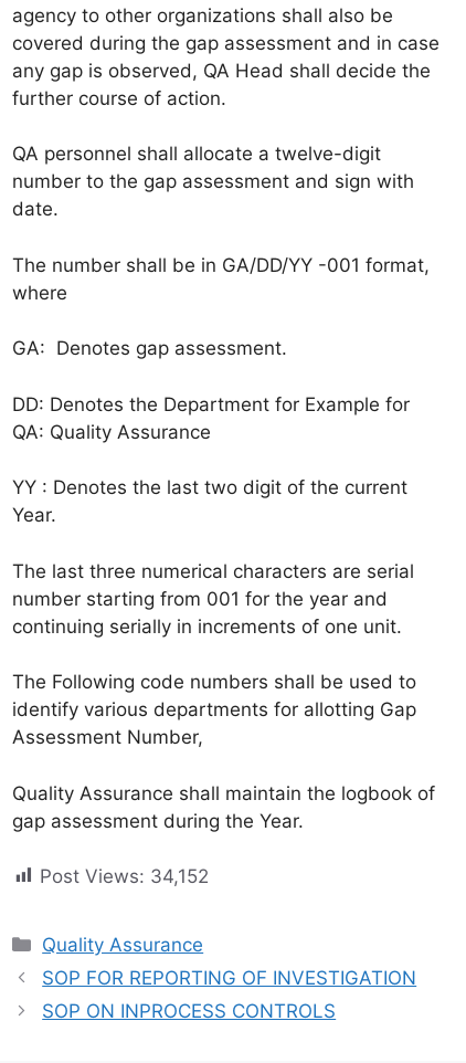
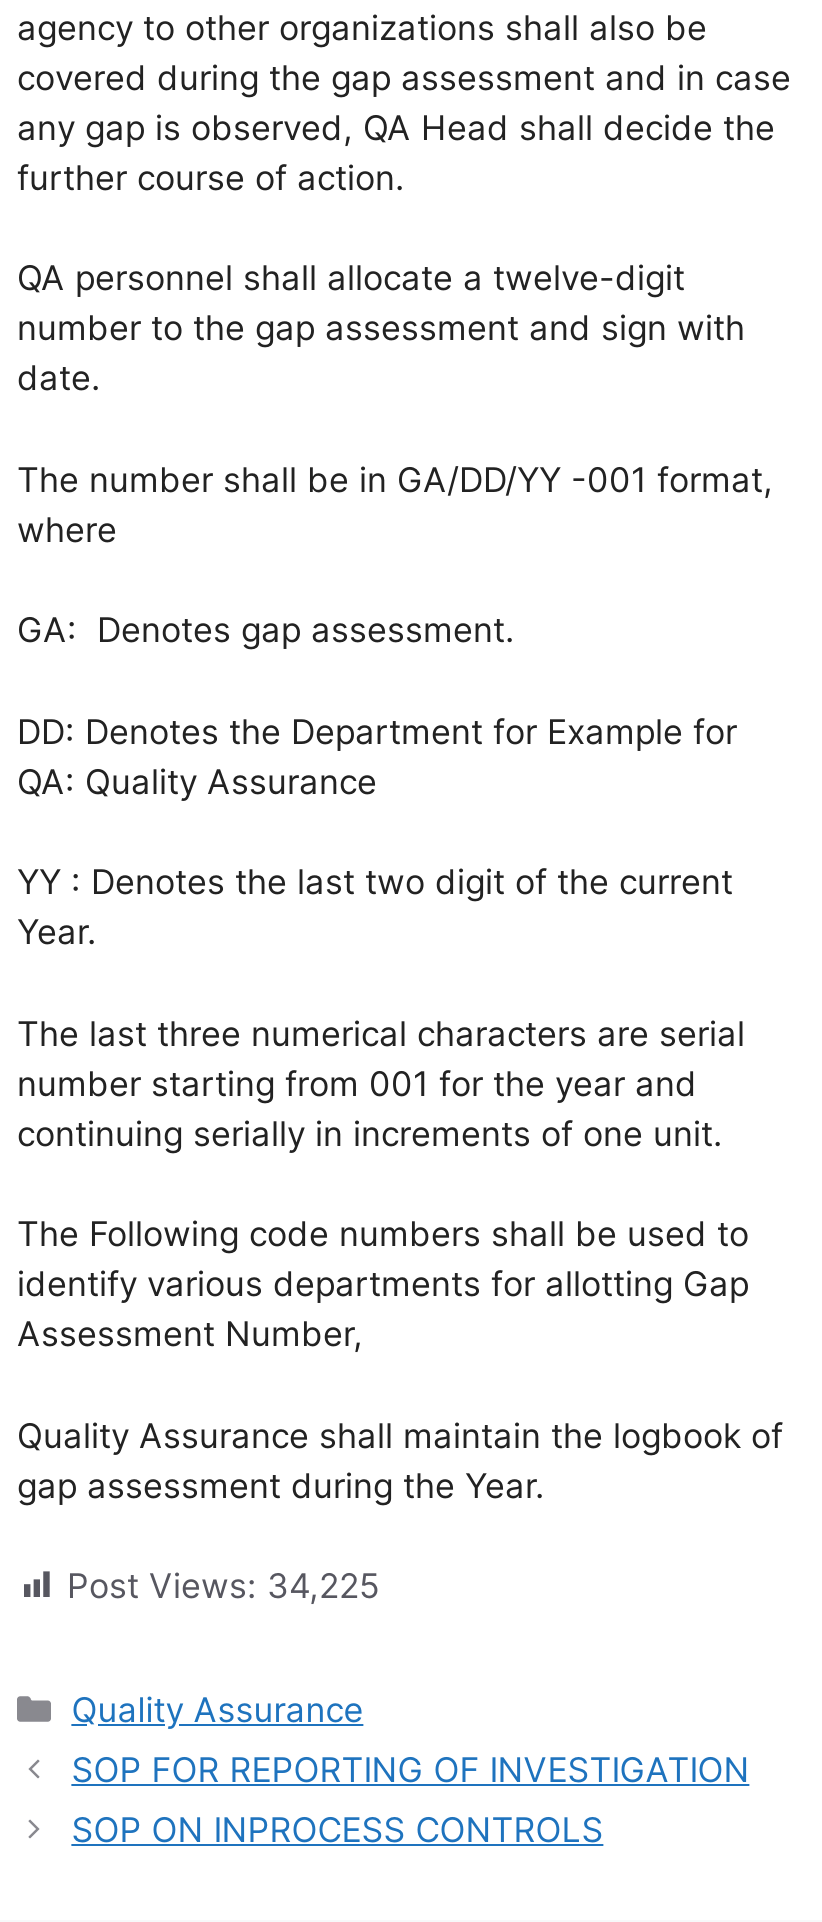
- Post Views: 34,152
+ Post Views: 34,225
